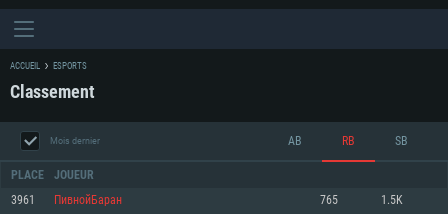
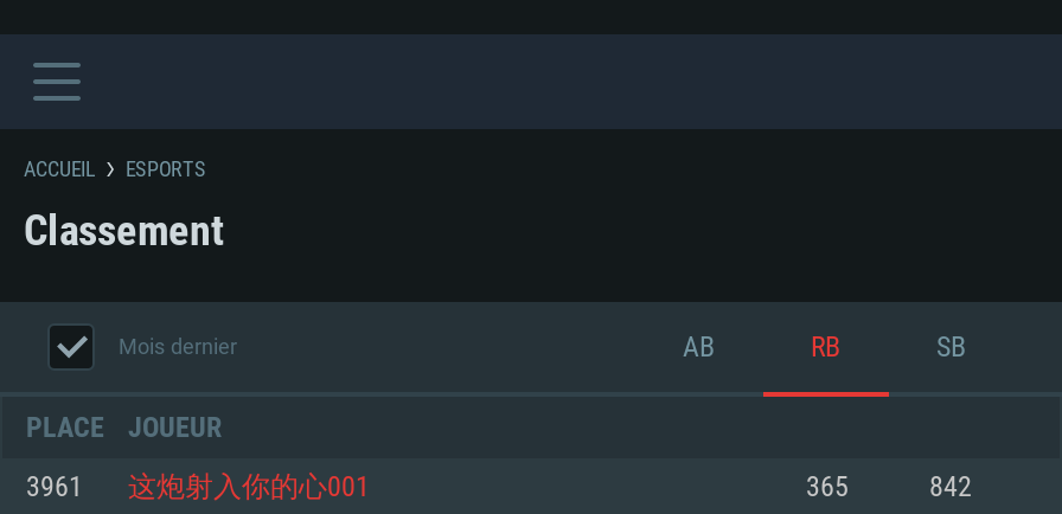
- ПивнойБаран
- 765
- 1.5K
+ 这炮射入你的心001
+ 365
+ 842
